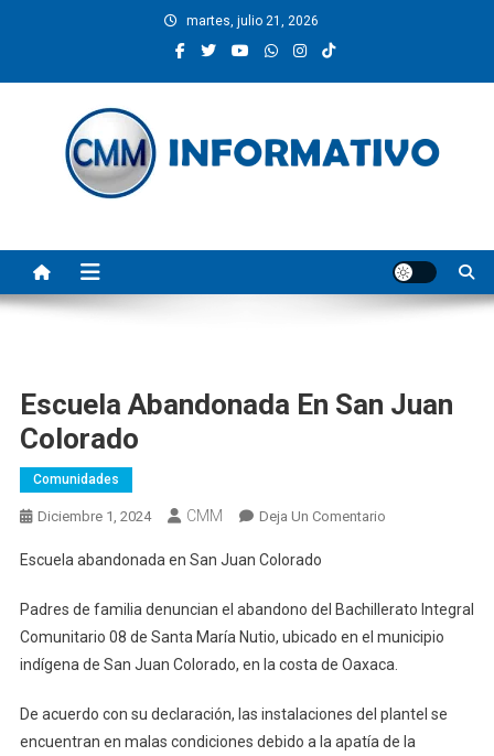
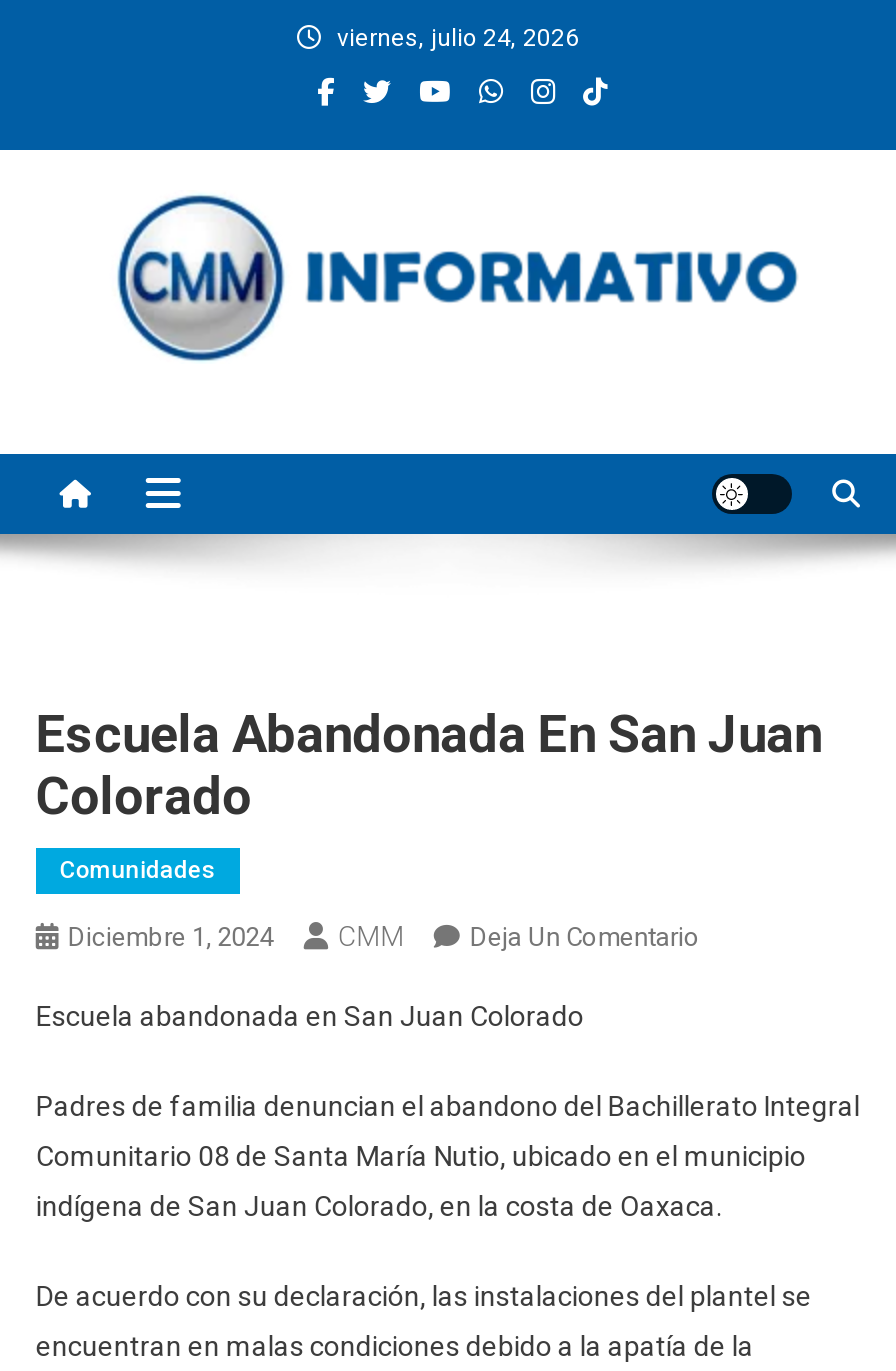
- martes, julio 21, 2026
+ viernes, julio 24, 2026
